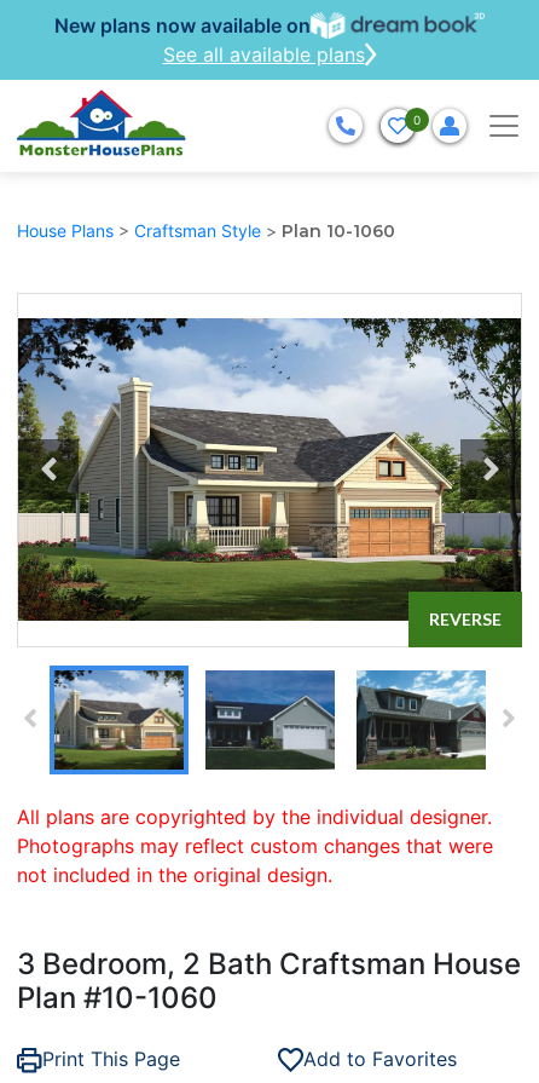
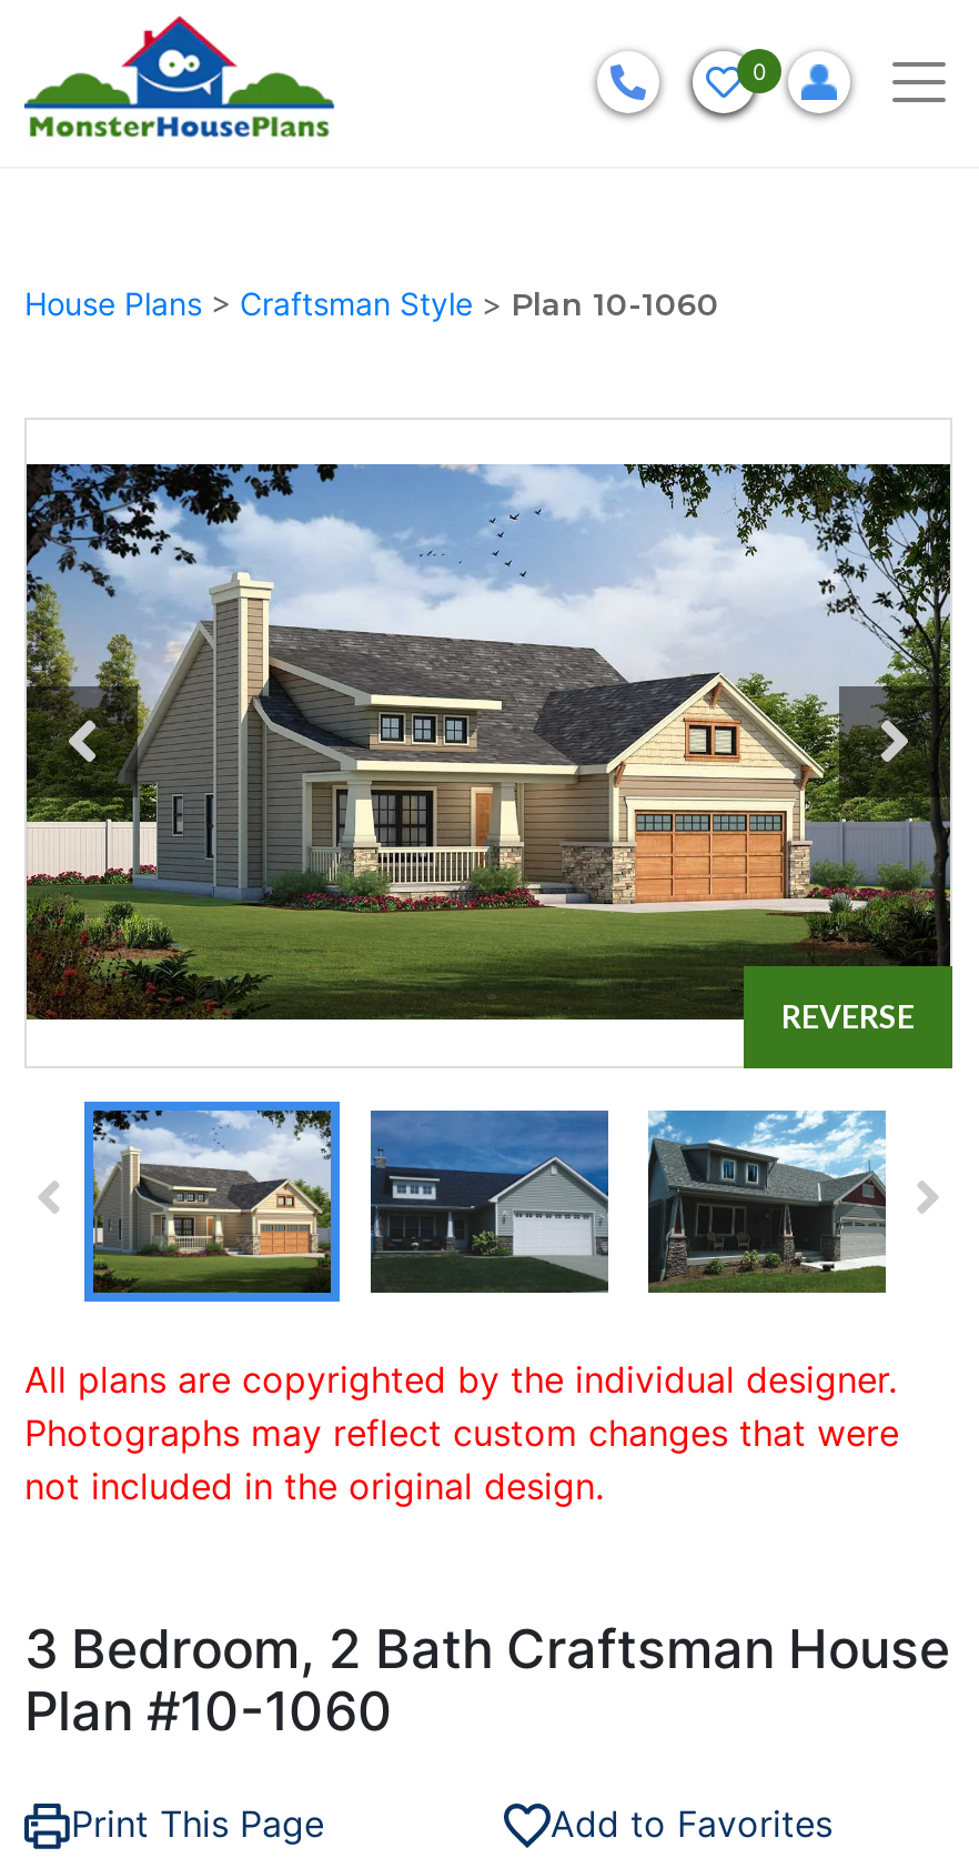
- New plans now available on
- See all available plans

moved up: [image]
